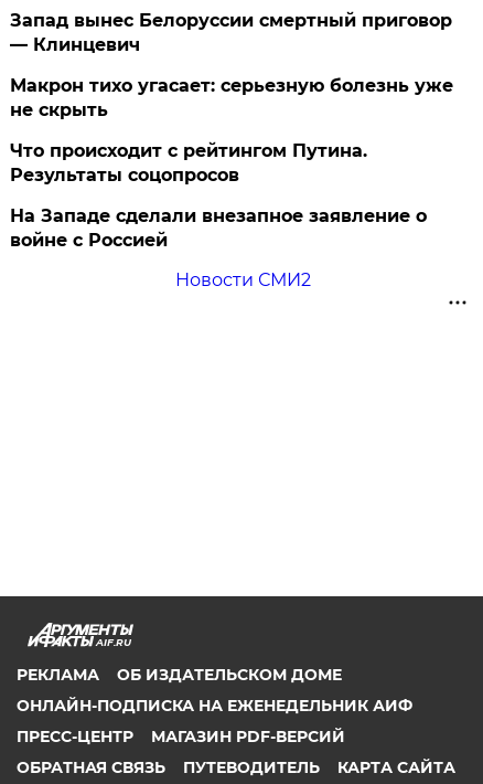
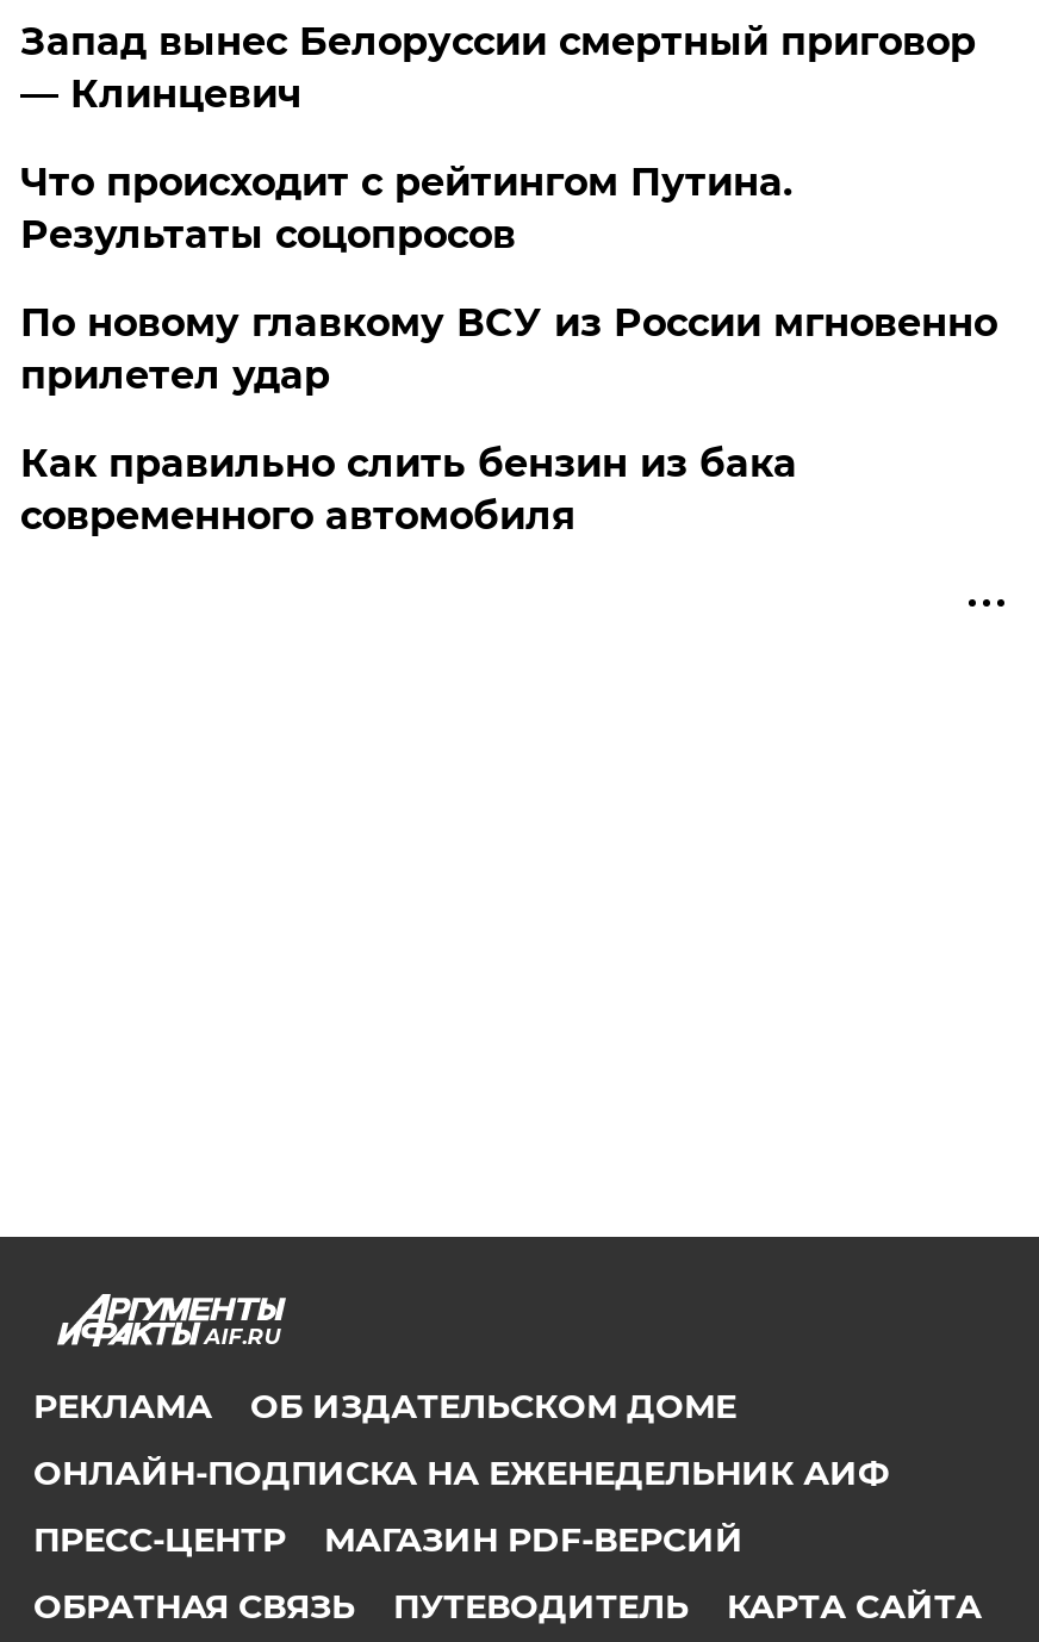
- Макрон тихо угасает: серьезную болезнь уже
- не скрыть

moved up: Что происходит с рейтингом Путина. | Результаты соцопросов

- На Западе сделали внезапное заявление о
- войне с Россией
+ По новому главкому ВСУ из России мгновенно
+ прилетел удар

- Новости СМИ2
+ Как правильно слить бензин из бака
+ современного автомобиля
